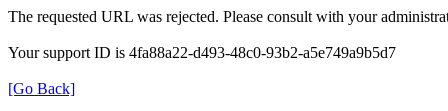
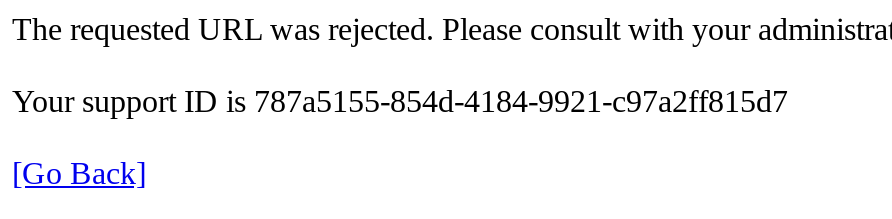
- Your support ID is 4fa88a22-d493-48c0-93b2-a5e749a9b5d7
+ Your support ID is 787a5155-854d-4184-9921-c97a2ff815d7
